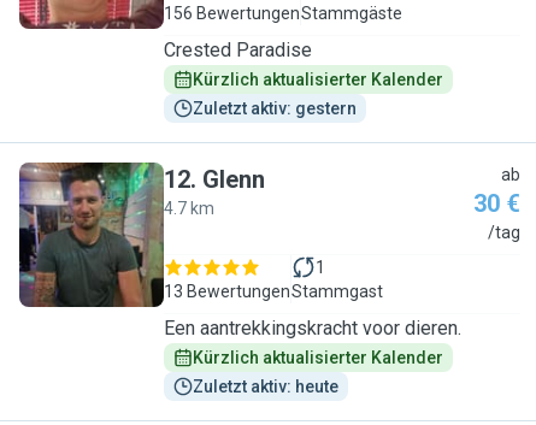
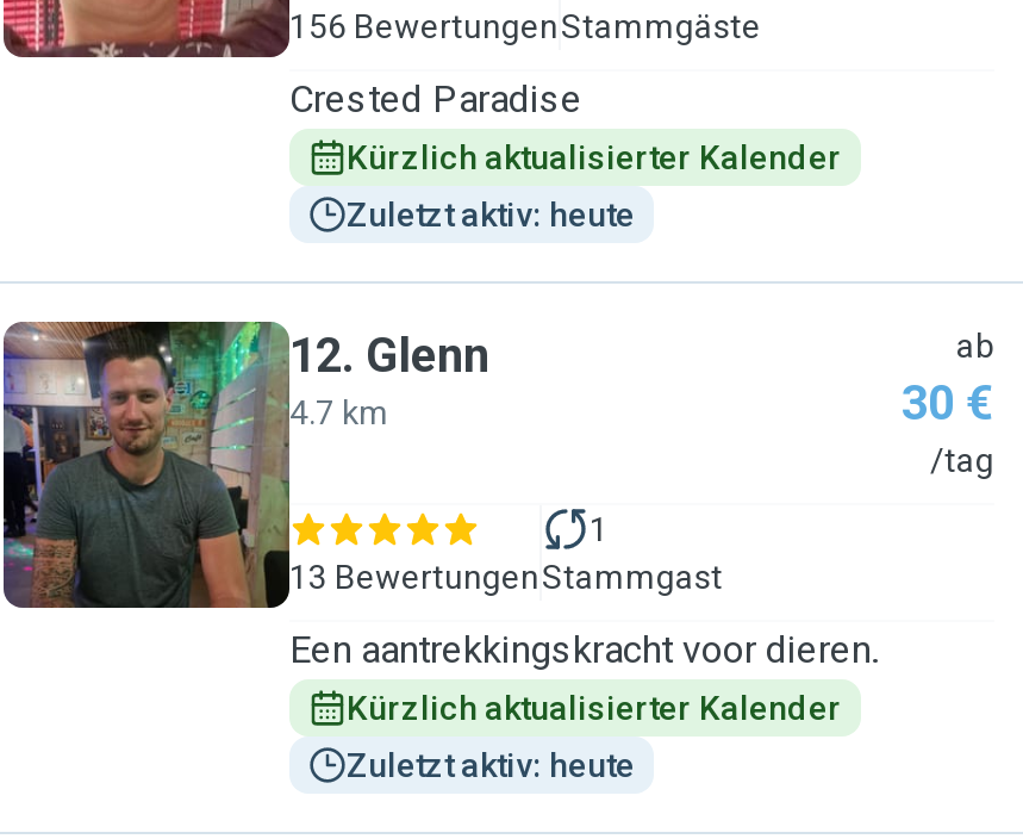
- Zuletzt aktiv: gestern
+ Zuletzt aktiv: heute
